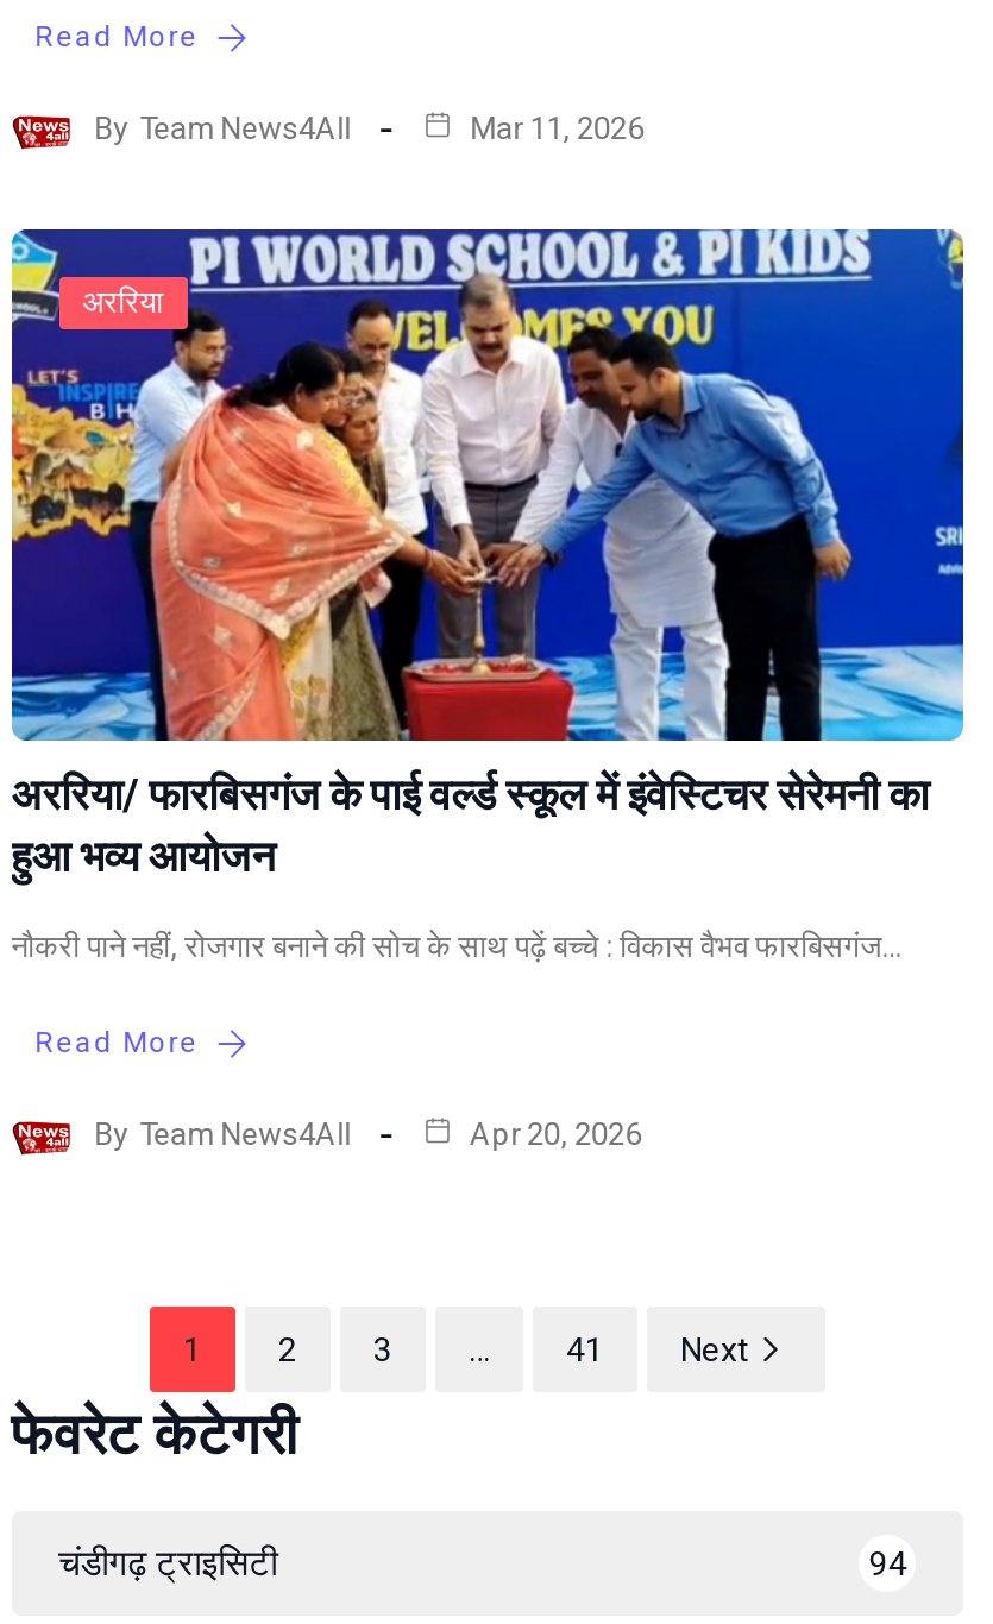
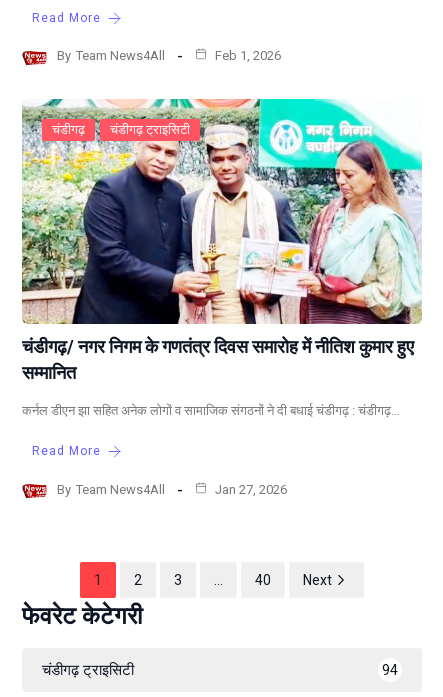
- Mar 11, 2026
+ Feb 1, 2026

- [image]
- अररिया
+ [image]
+ चंडीगढ़
+ चंडीगढ़ ट्राइसिटी

- अररिया/ फारबिसगंज के पाई वर्ल्ड स्कूल में इंवेस्टिचर सेरेमनी का
- हुआ भव्य आयोजन
+ चंडीगढ़/ नगर निगम के गणतंत्र दिवस समारोह में नीतिश कुमार हुए
+ सम्मानित

- नौकरी पाने नहीं, रोजगार बनाने की सोच के साथ पढ़ें बच्चे : विकास वैभव फारबिसगंज…
+ कर्नल डीएन झा सहित अनेक लोगों व सामाजिक संगठनों ने दी बधाई चंडीगढ़ : चंडीगढ़…

- Apr 20, 2026
+ Jan 27, 2026

- 41
+ 40
